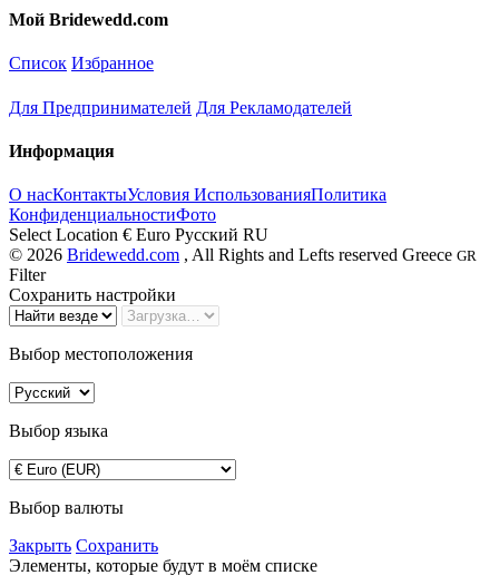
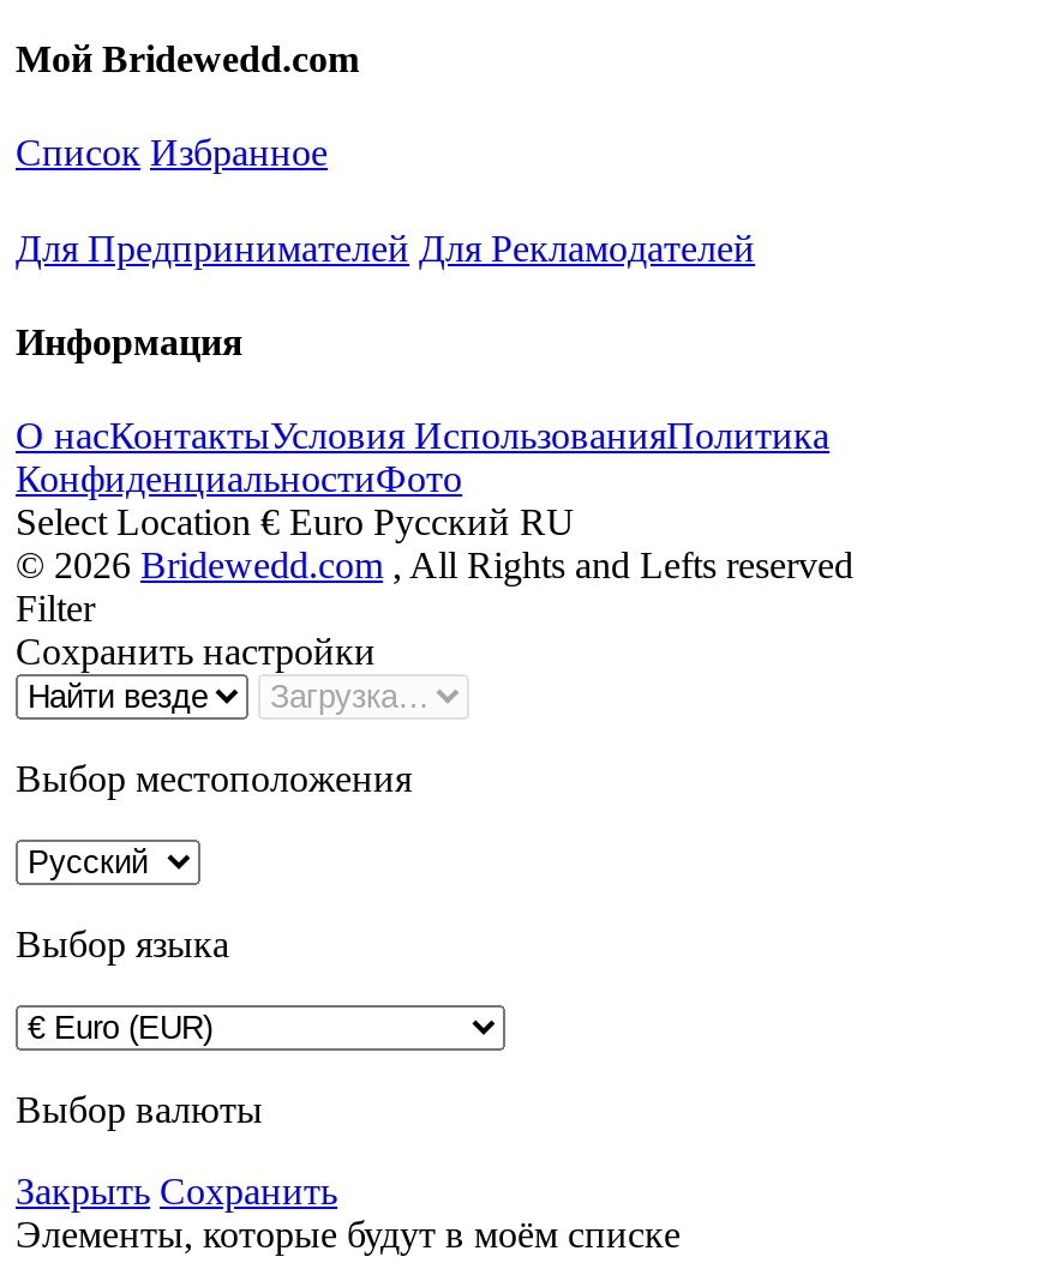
- © 2026 Bridewedd.com, All Rights and Lefts reserved Greece GR
+ © 2026 Bridewedd.com, All Rights and Lefts reserved
